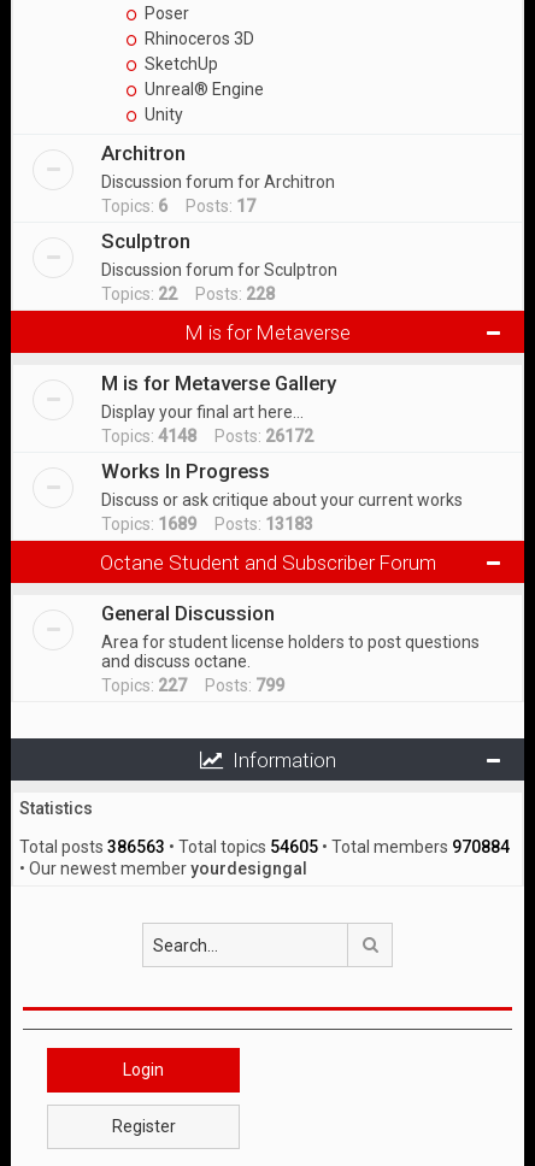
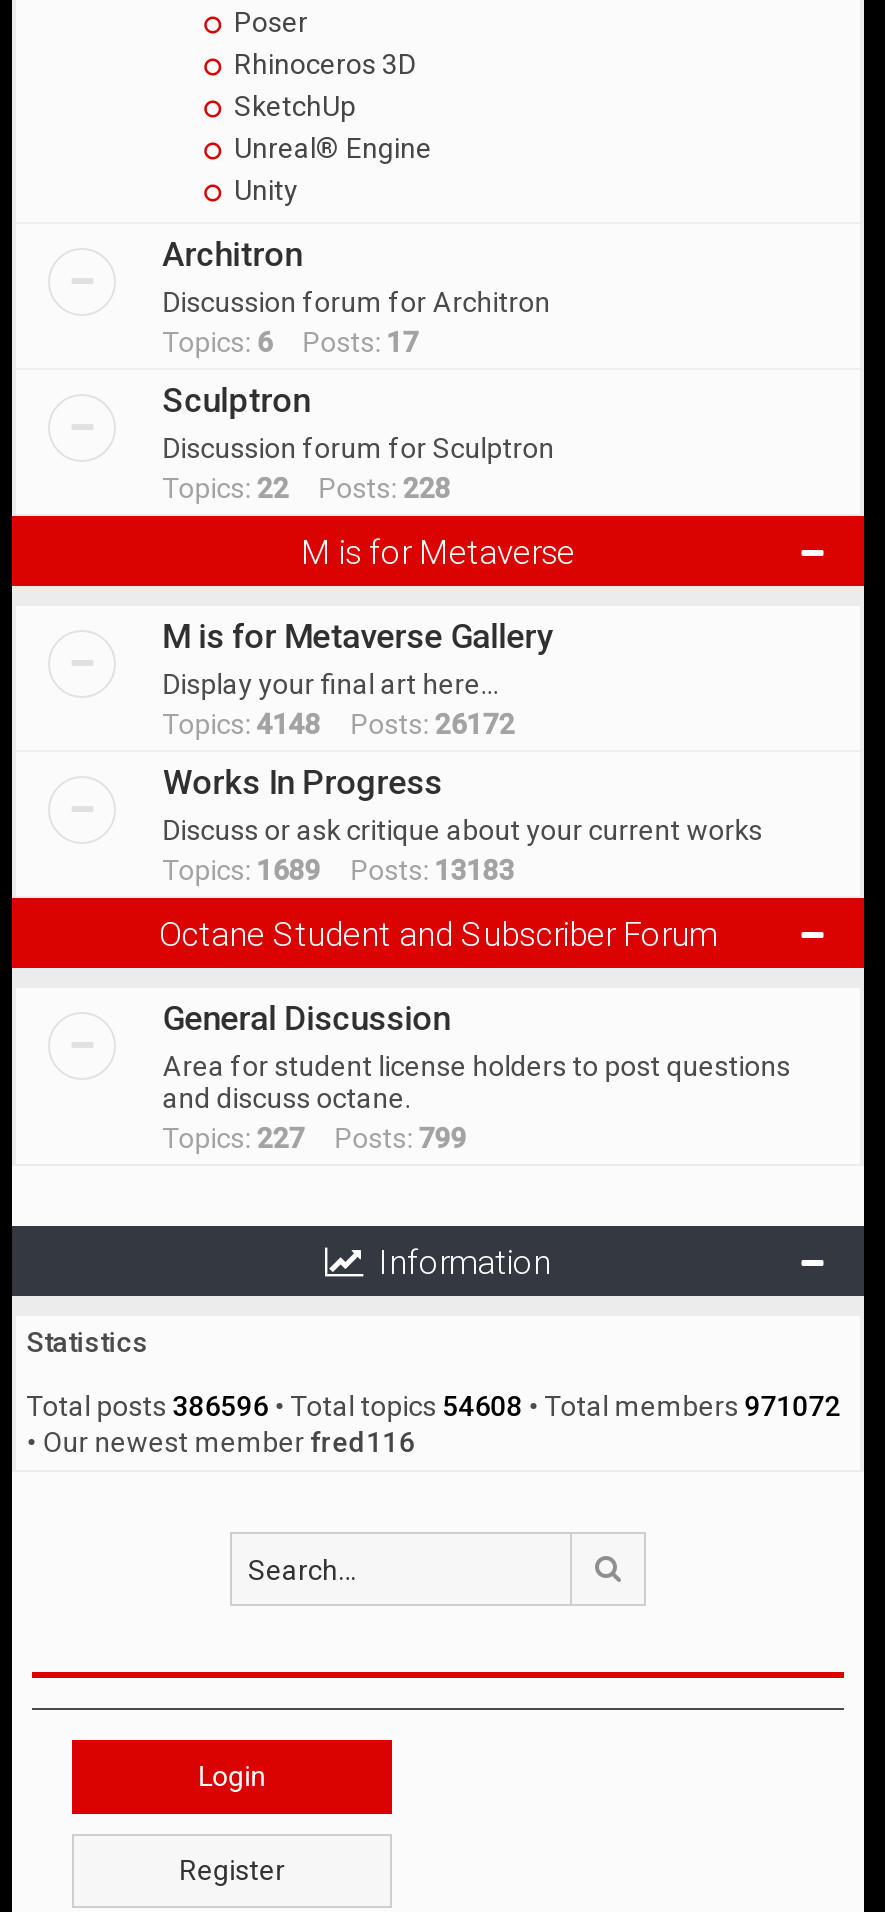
- Total posts 386563 • Total topics 54605 • Total members 970884
+ Total posts 386596 • Total topics 54608 • Total members 971072

- • Our newest member yourdesigngal
+ • Our newest member fred116
